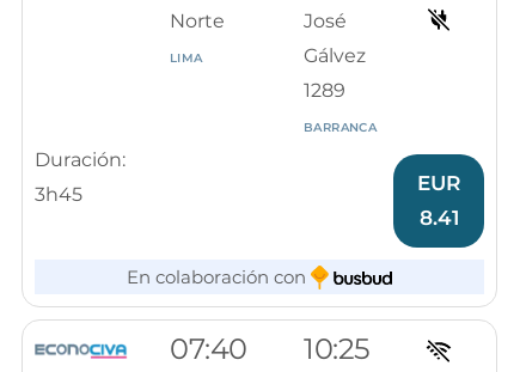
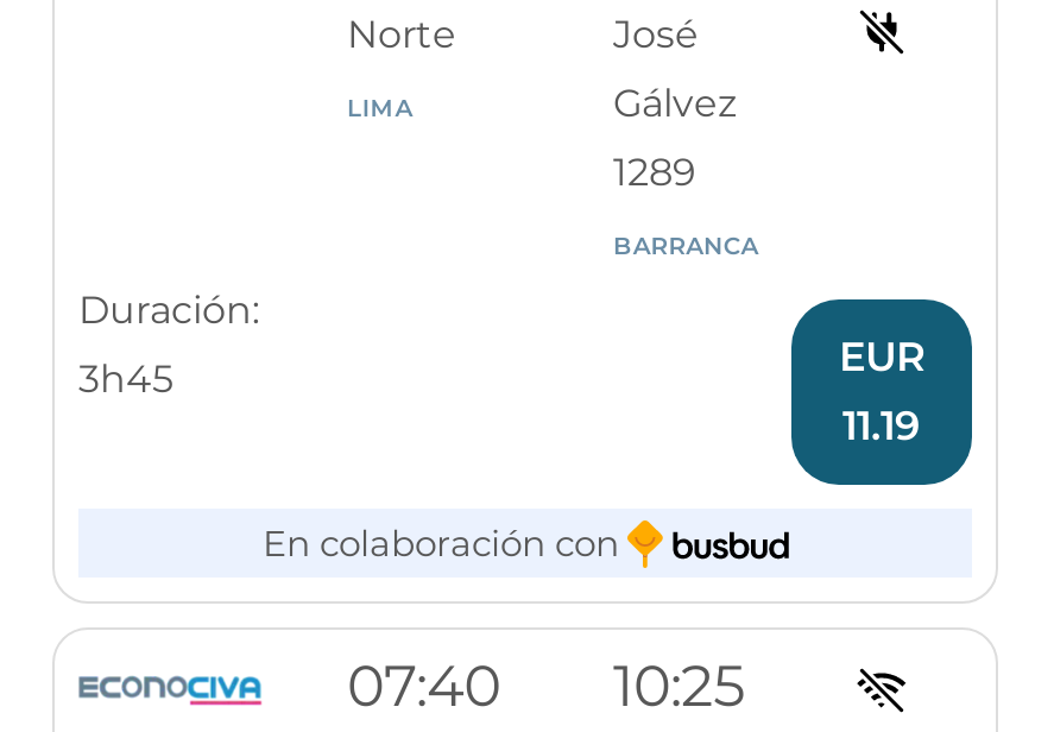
- 8.41
+ 11.19
